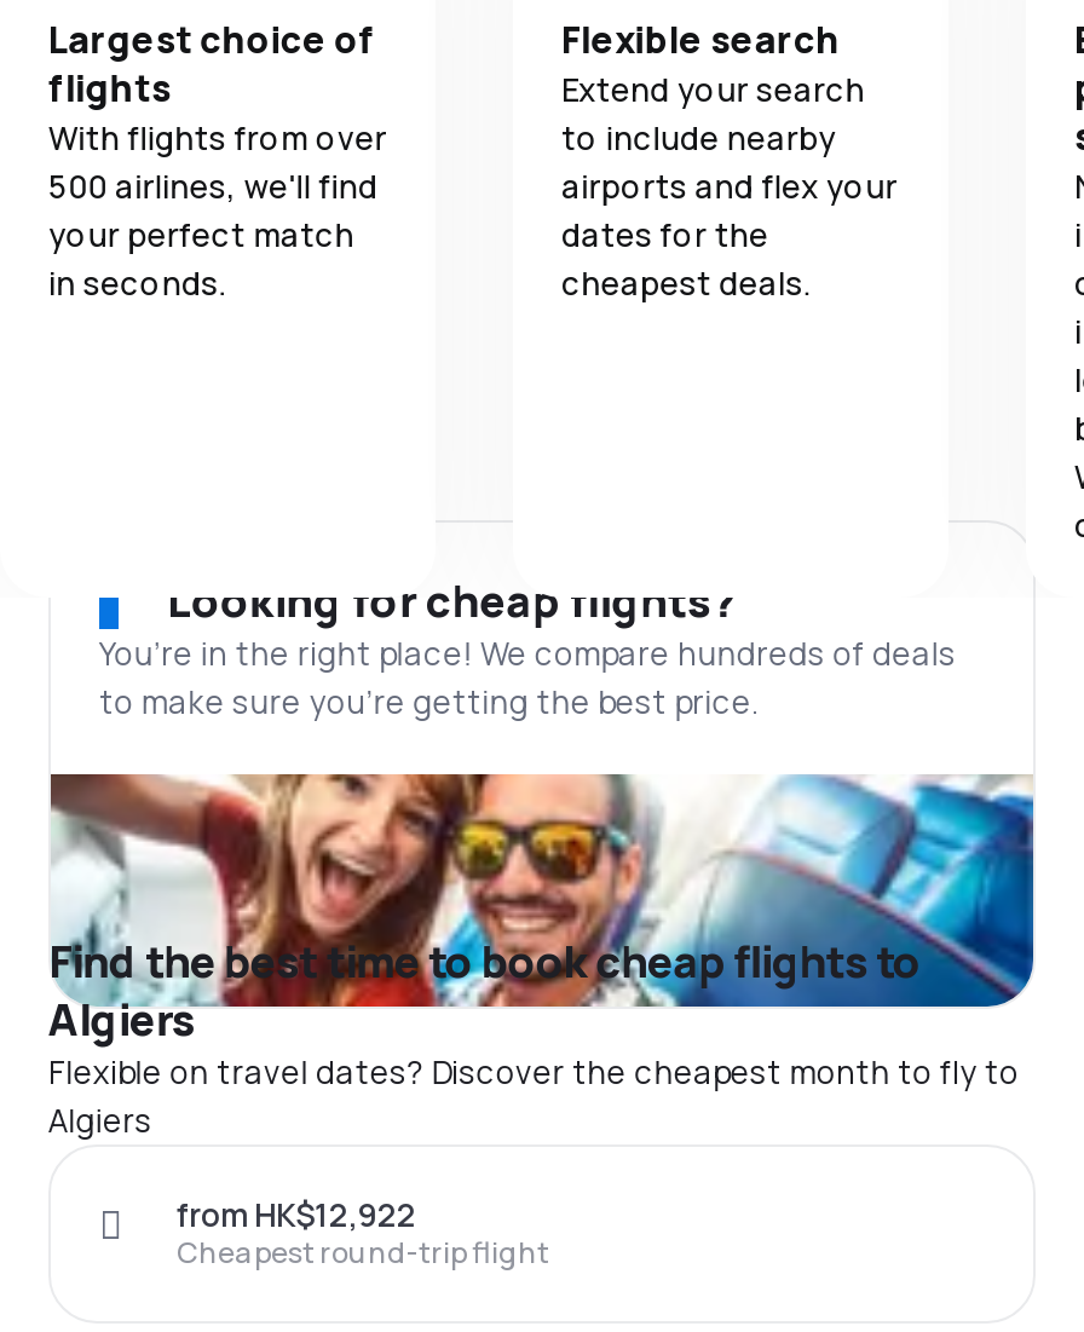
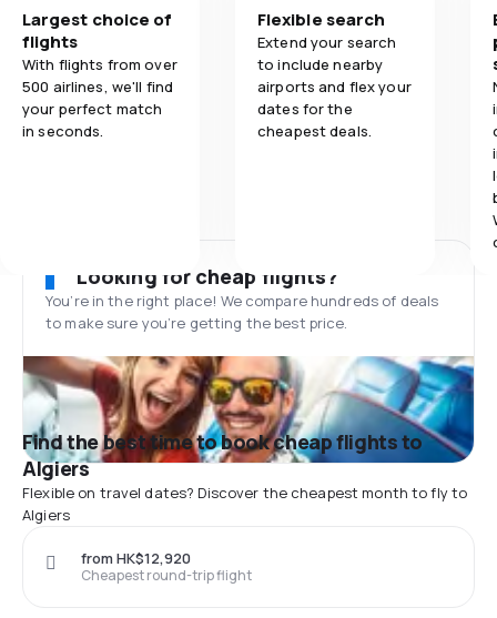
- from HK$12,922
+ from HK$12,920
